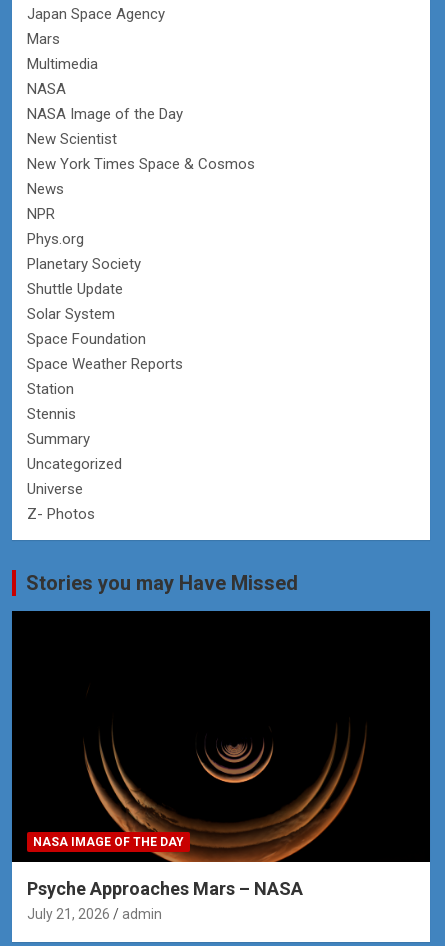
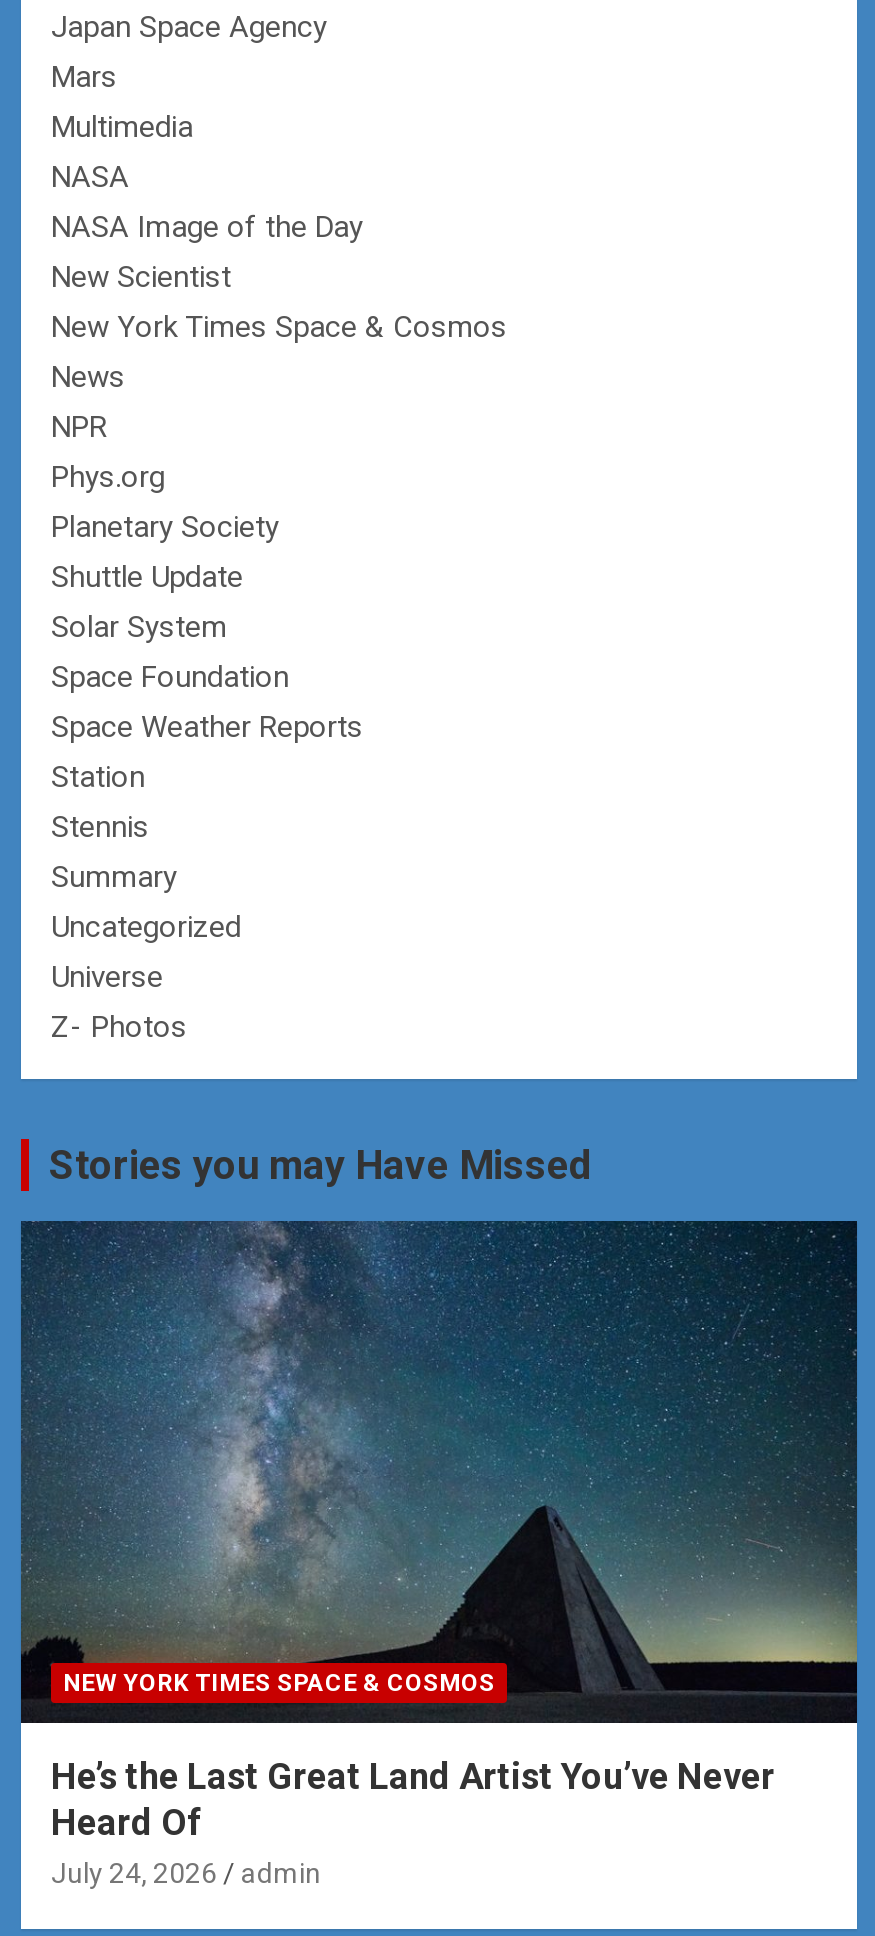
- [image]
- NASA IMAGE OF THE DAY
+ [image]
+ NEW YORK TIMES SPACE & COSMOS

- Psyche Approaches Mars – NASA
- July 21, 2026
+ He’s the Last Great Land Artist You’ve Never
+ Heard Of
+ July 24, 2026
